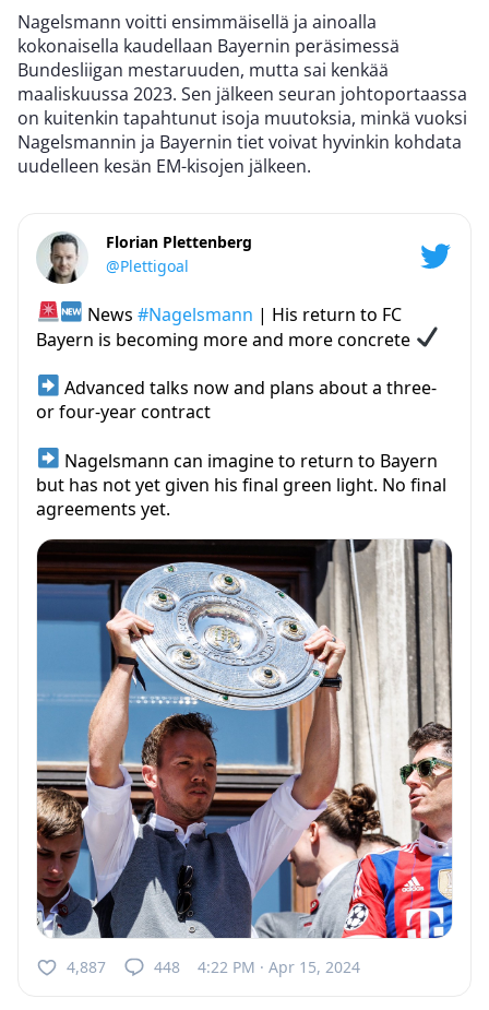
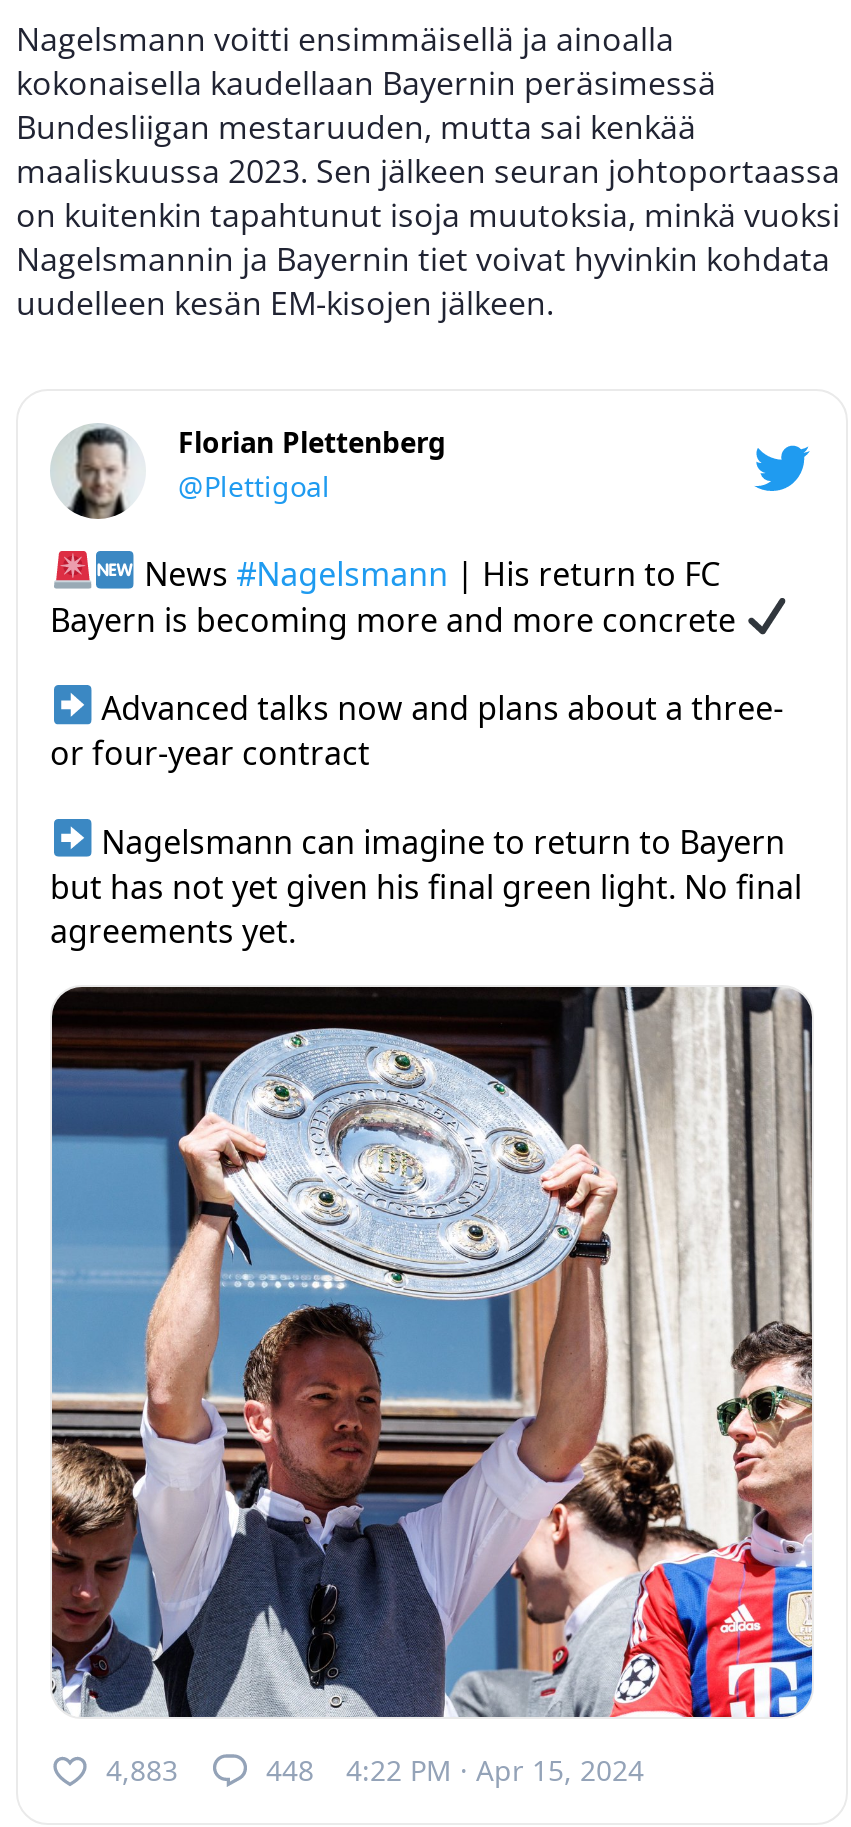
- 4,887
+ 4,883
